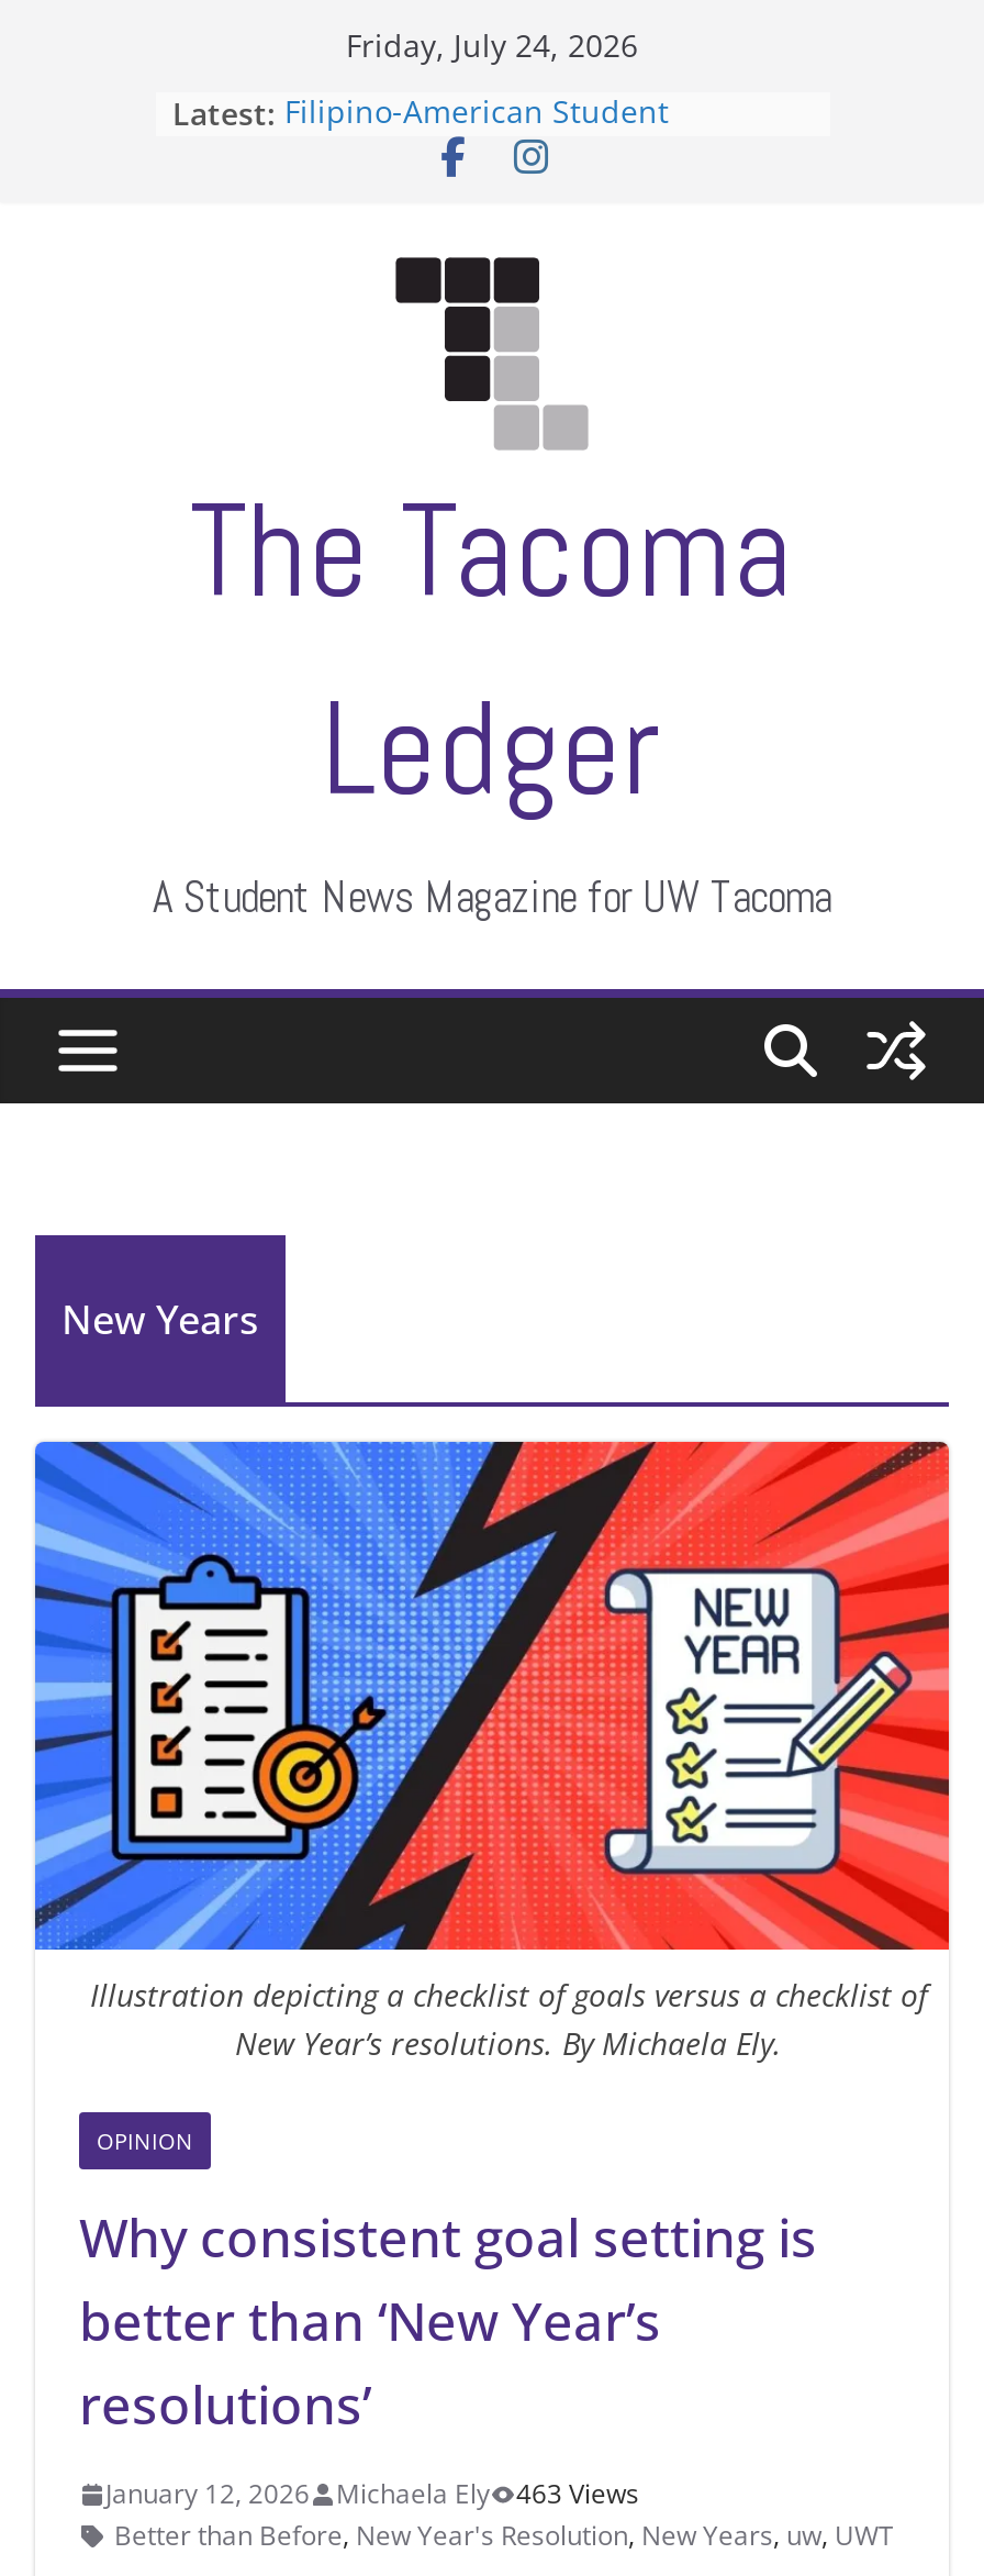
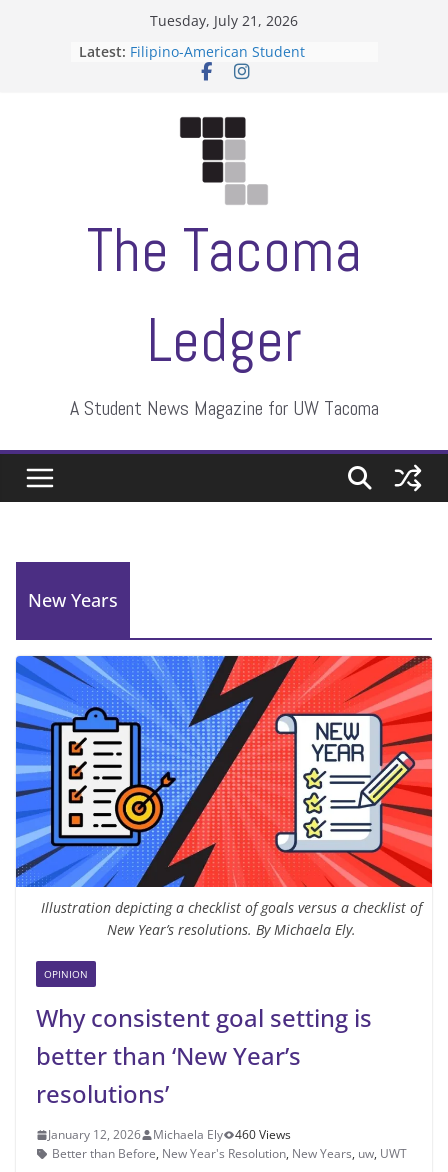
- Friday, July 24, 2026
+ Tuesday, July 21, 2026

- January 12, 2026 Michaela Ely 463 Views
+ January 12, 2026 Michaela Ely 460 Views
